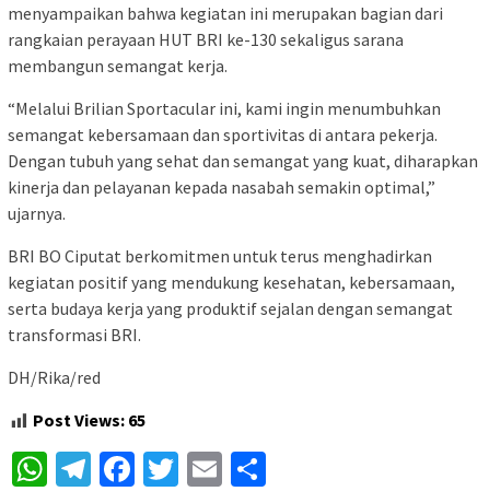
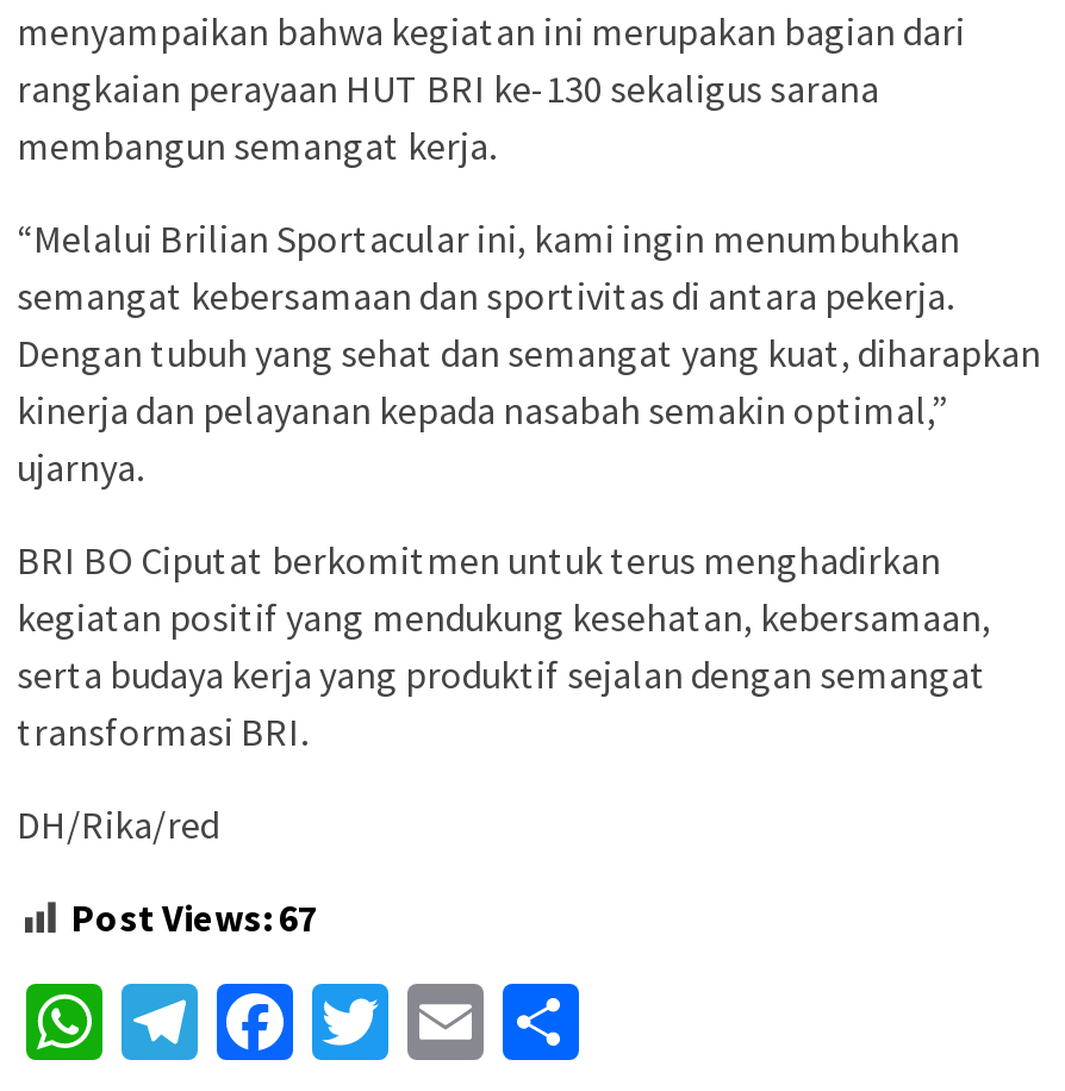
- Post Views: 65
+ Post Views: 67
